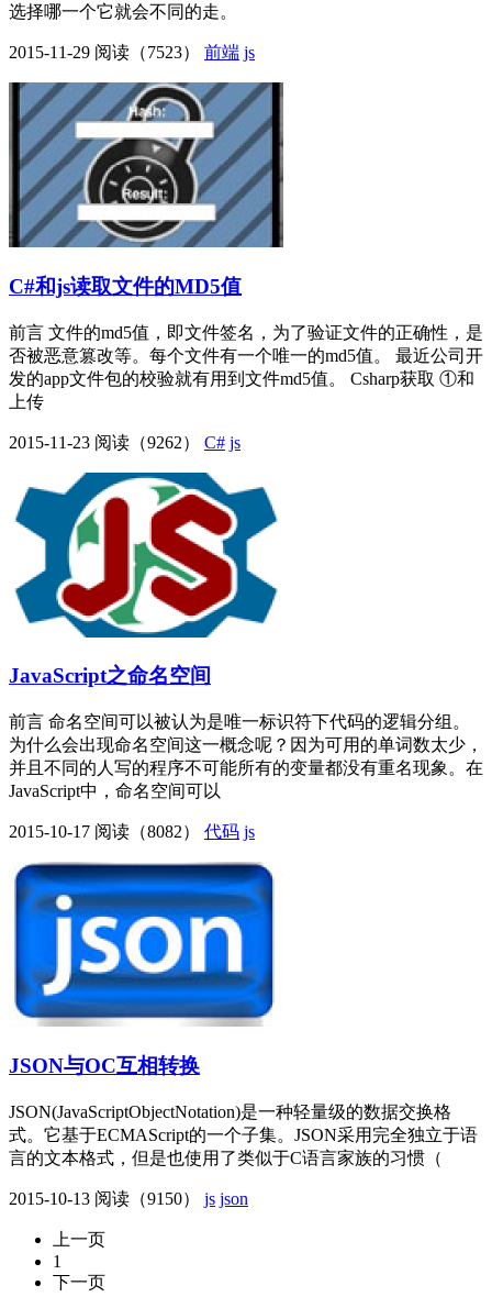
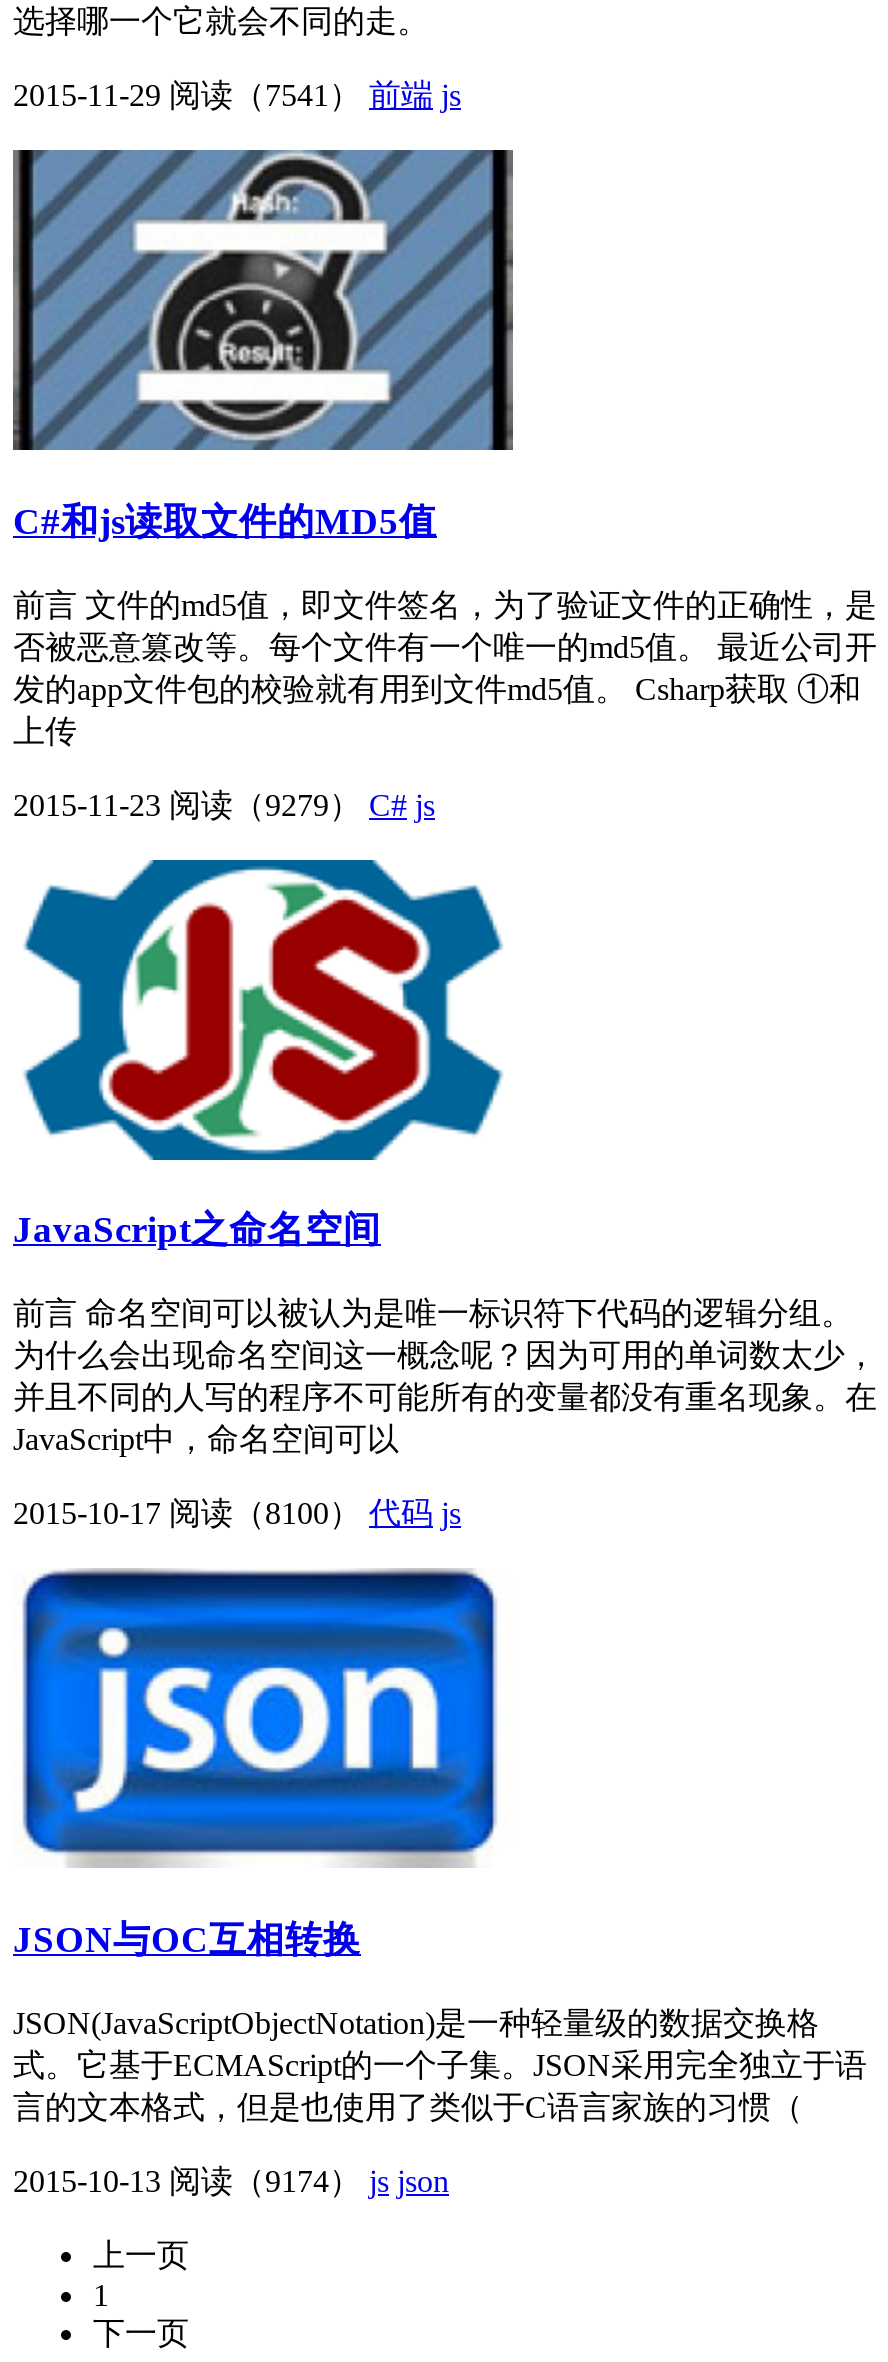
- 2015-11-29 阅读（7523） 前端 js
+ 2015-11-29 阅读（7541） 前端 js

- 2015-11-23 阅读（9262） C# js
+ 2015-11-23 阅读（9279） C# js

- 2015-10-17 阅读（8082） 代码 js
+ 2015-10-17 阅读（8100） 代码 js

- 2015-10-13 阅读（9150） js json
+ 2015-10-13 阅读（9174） js json
